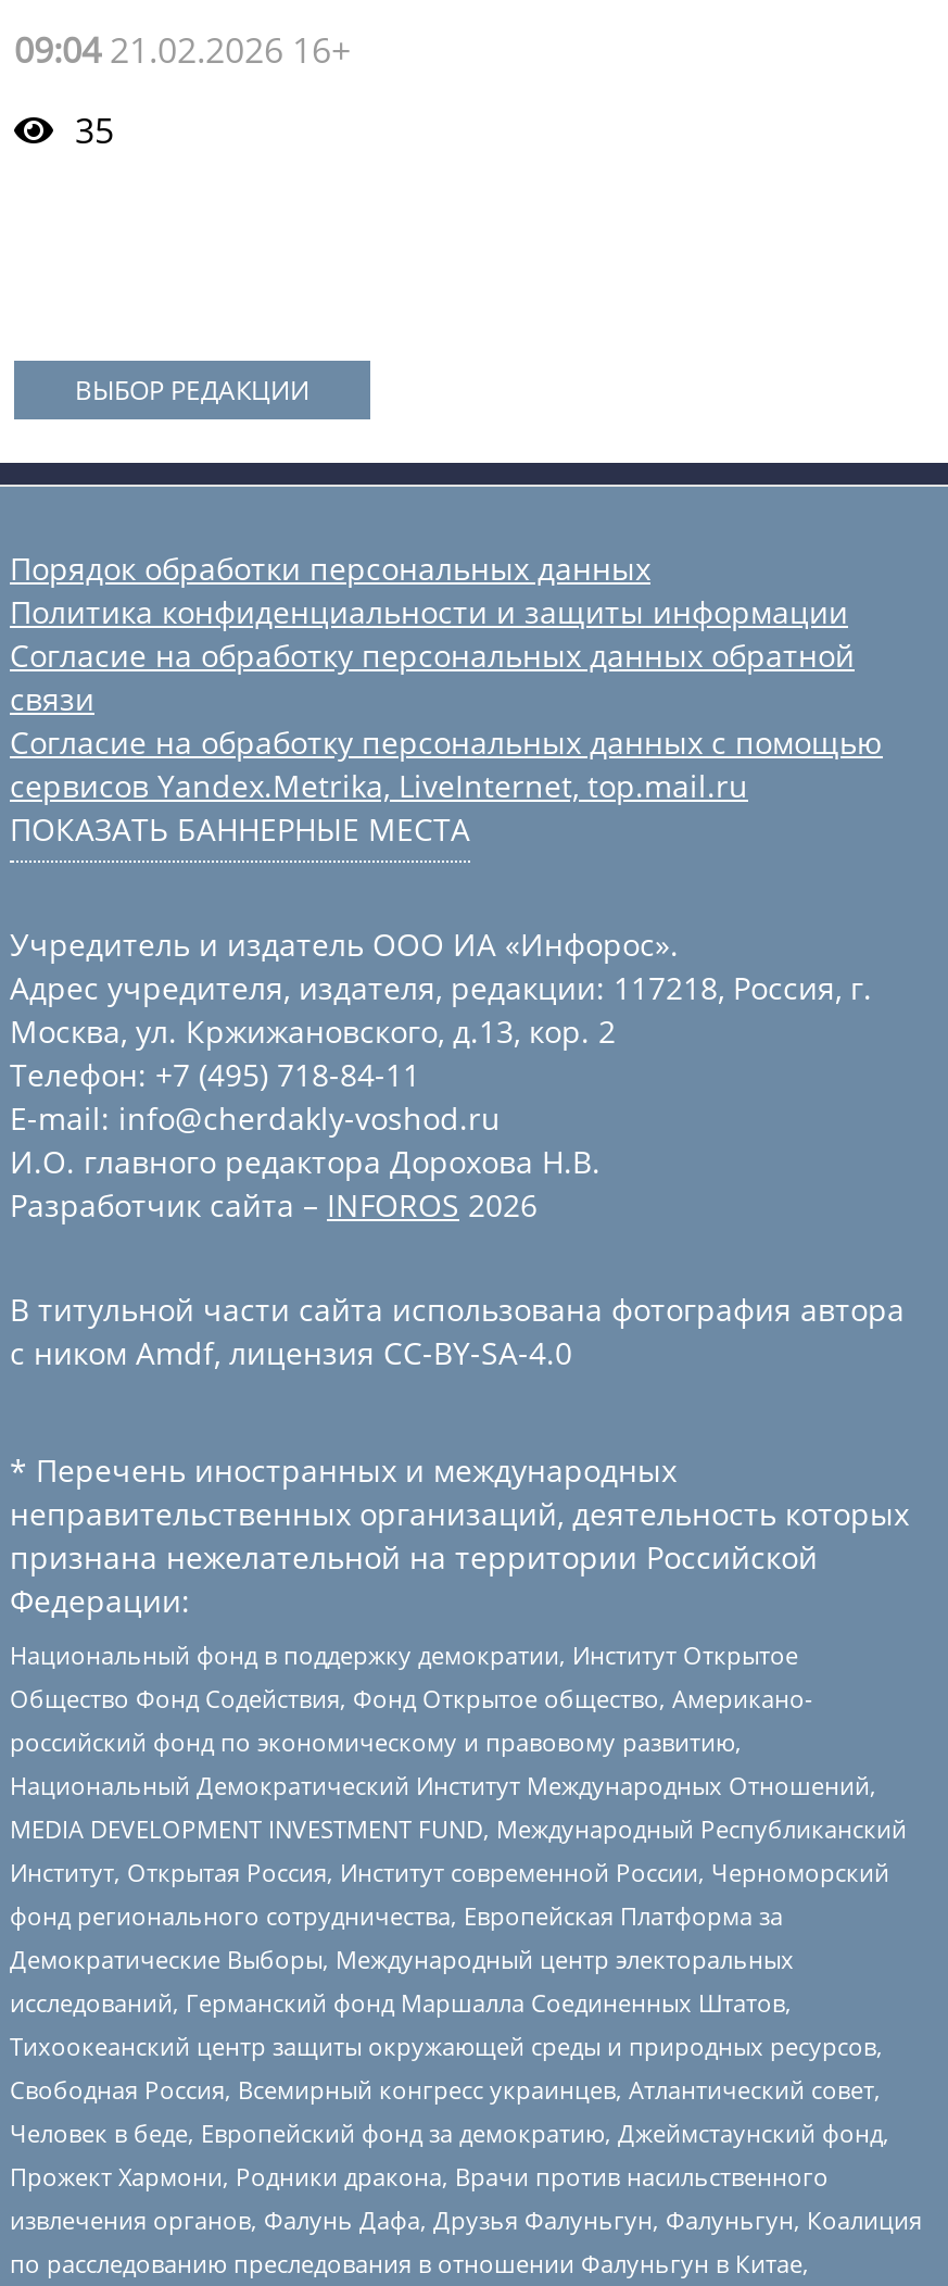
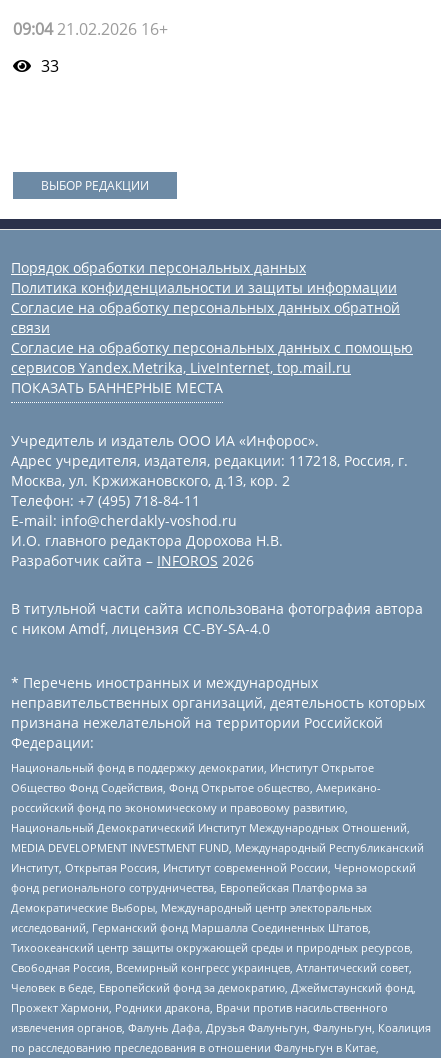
- 35
+ 33
